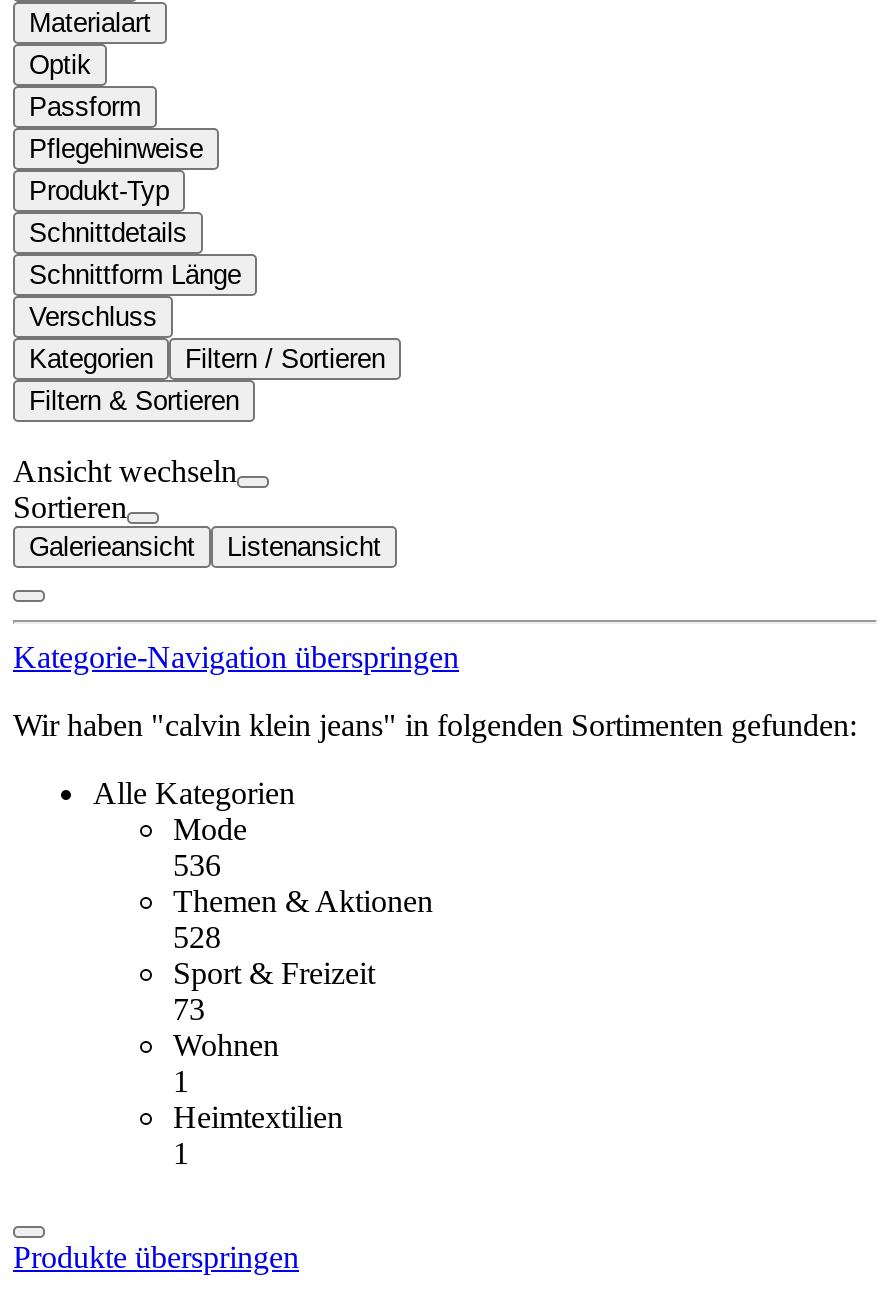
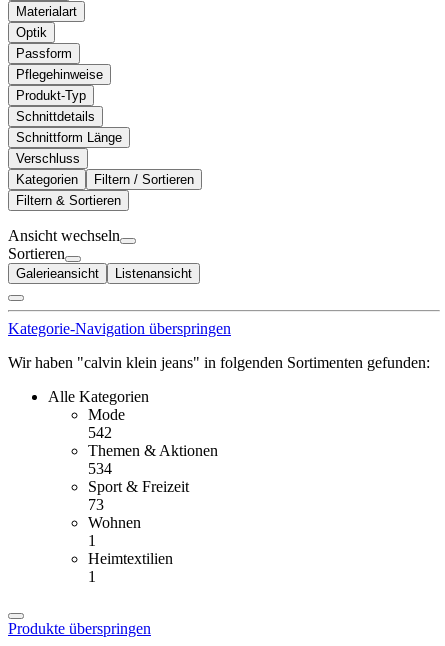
- 536
+ 542

- 528
+ 534
